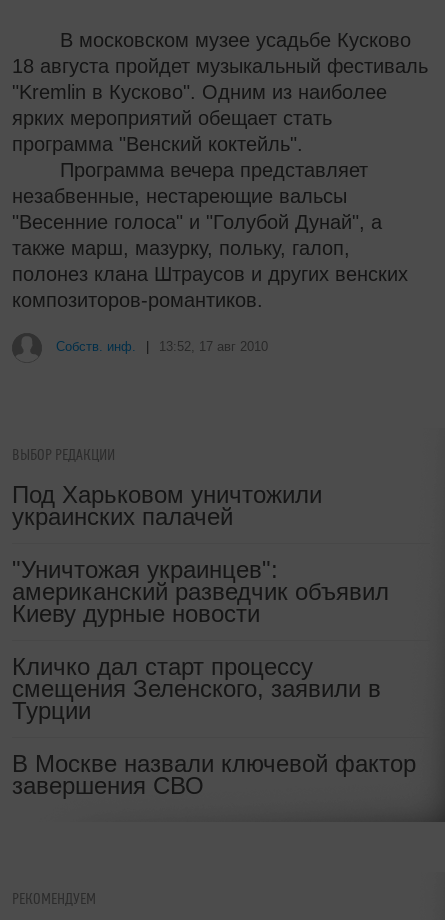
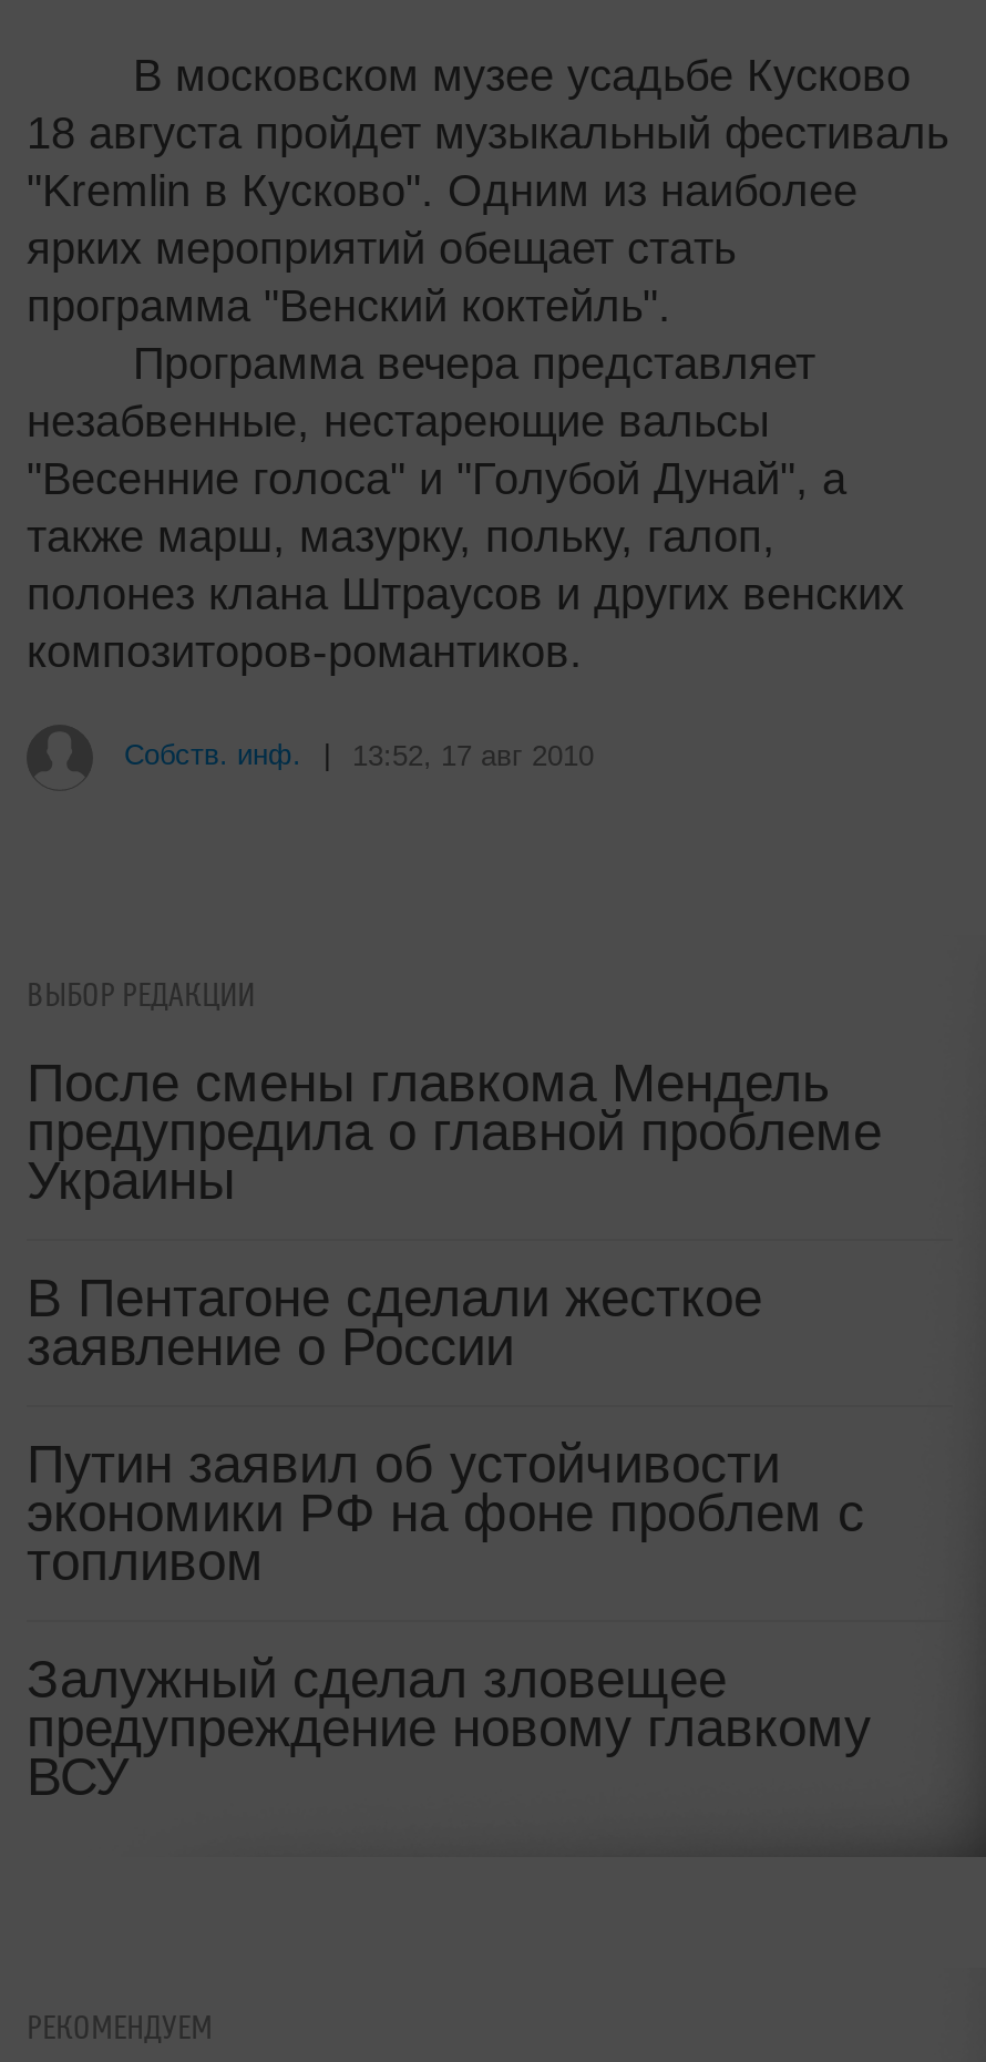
- Под Харьковом уничтожили
- украинских палачей
+ После смены главкома Мендель
+ предупредила о главной проблеме
+ Украины

- "Уничтожая украинцев":
- американский разведчик объявил
- Киеву дурные новости
+ В Пентагоне сделали жесткое
+ заявление о России

- Кличко дал старт процессу
- смещения Зеленского, заявили в
- Турции
+ Путин заявил об устойчивости
+ экономики РФ на фоне проблем с
+ топливом

- В Москве назвали ключевой фактор
- завершения СВО
+ Залужный сделал зловещее
+ предупреждение новому главкому
+ ВСУ
